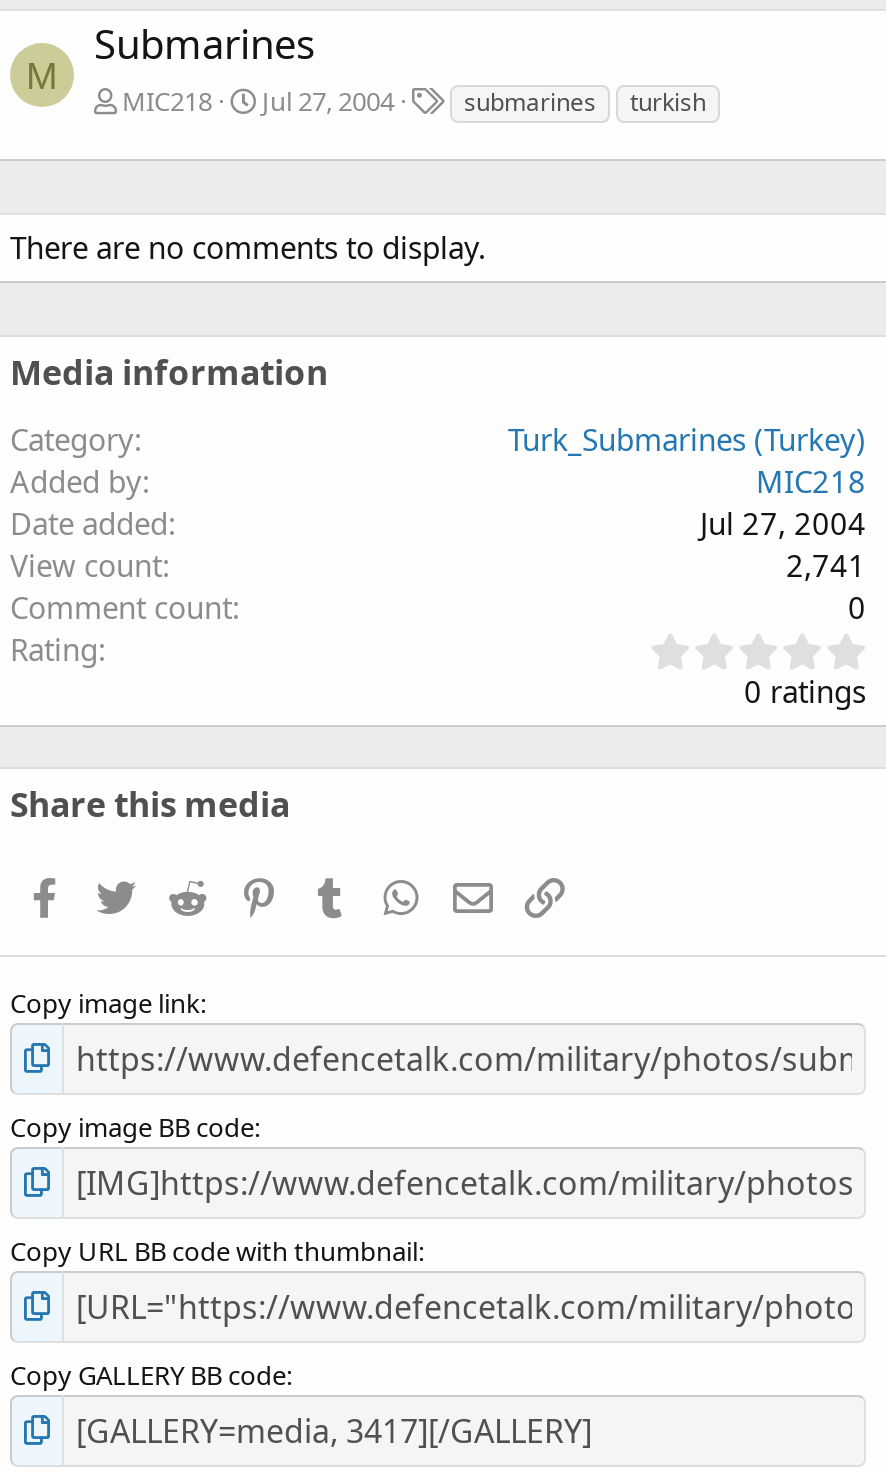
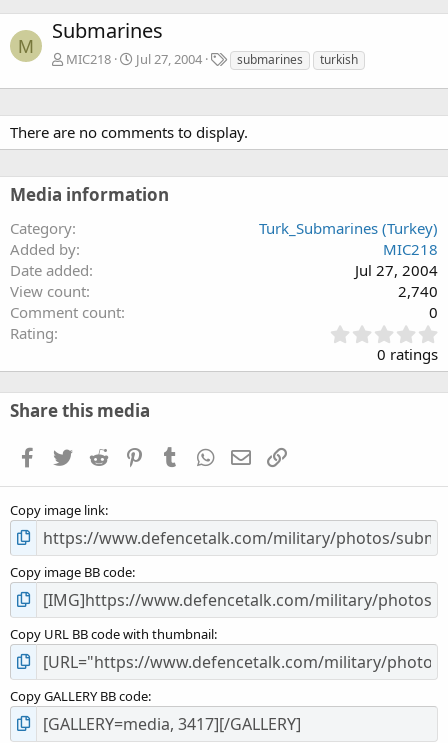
- 2,741
+ 2,740
